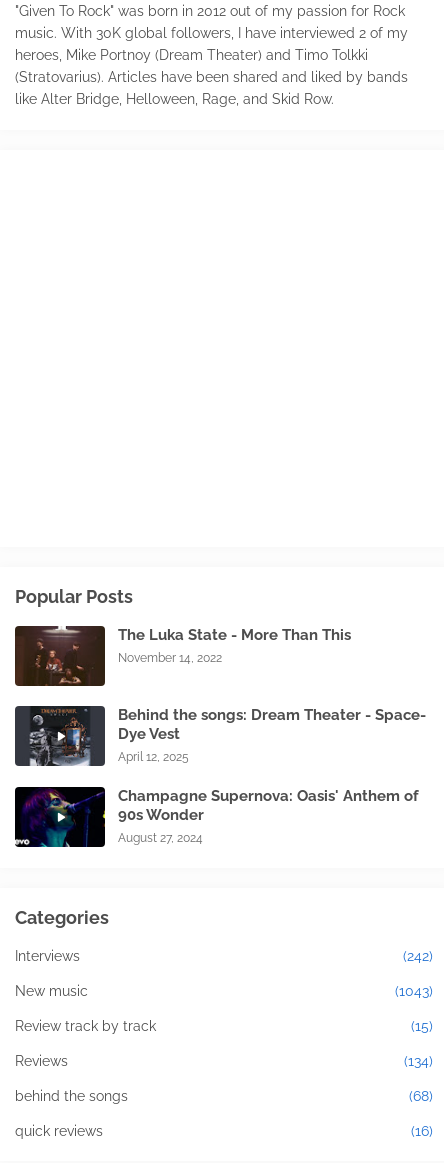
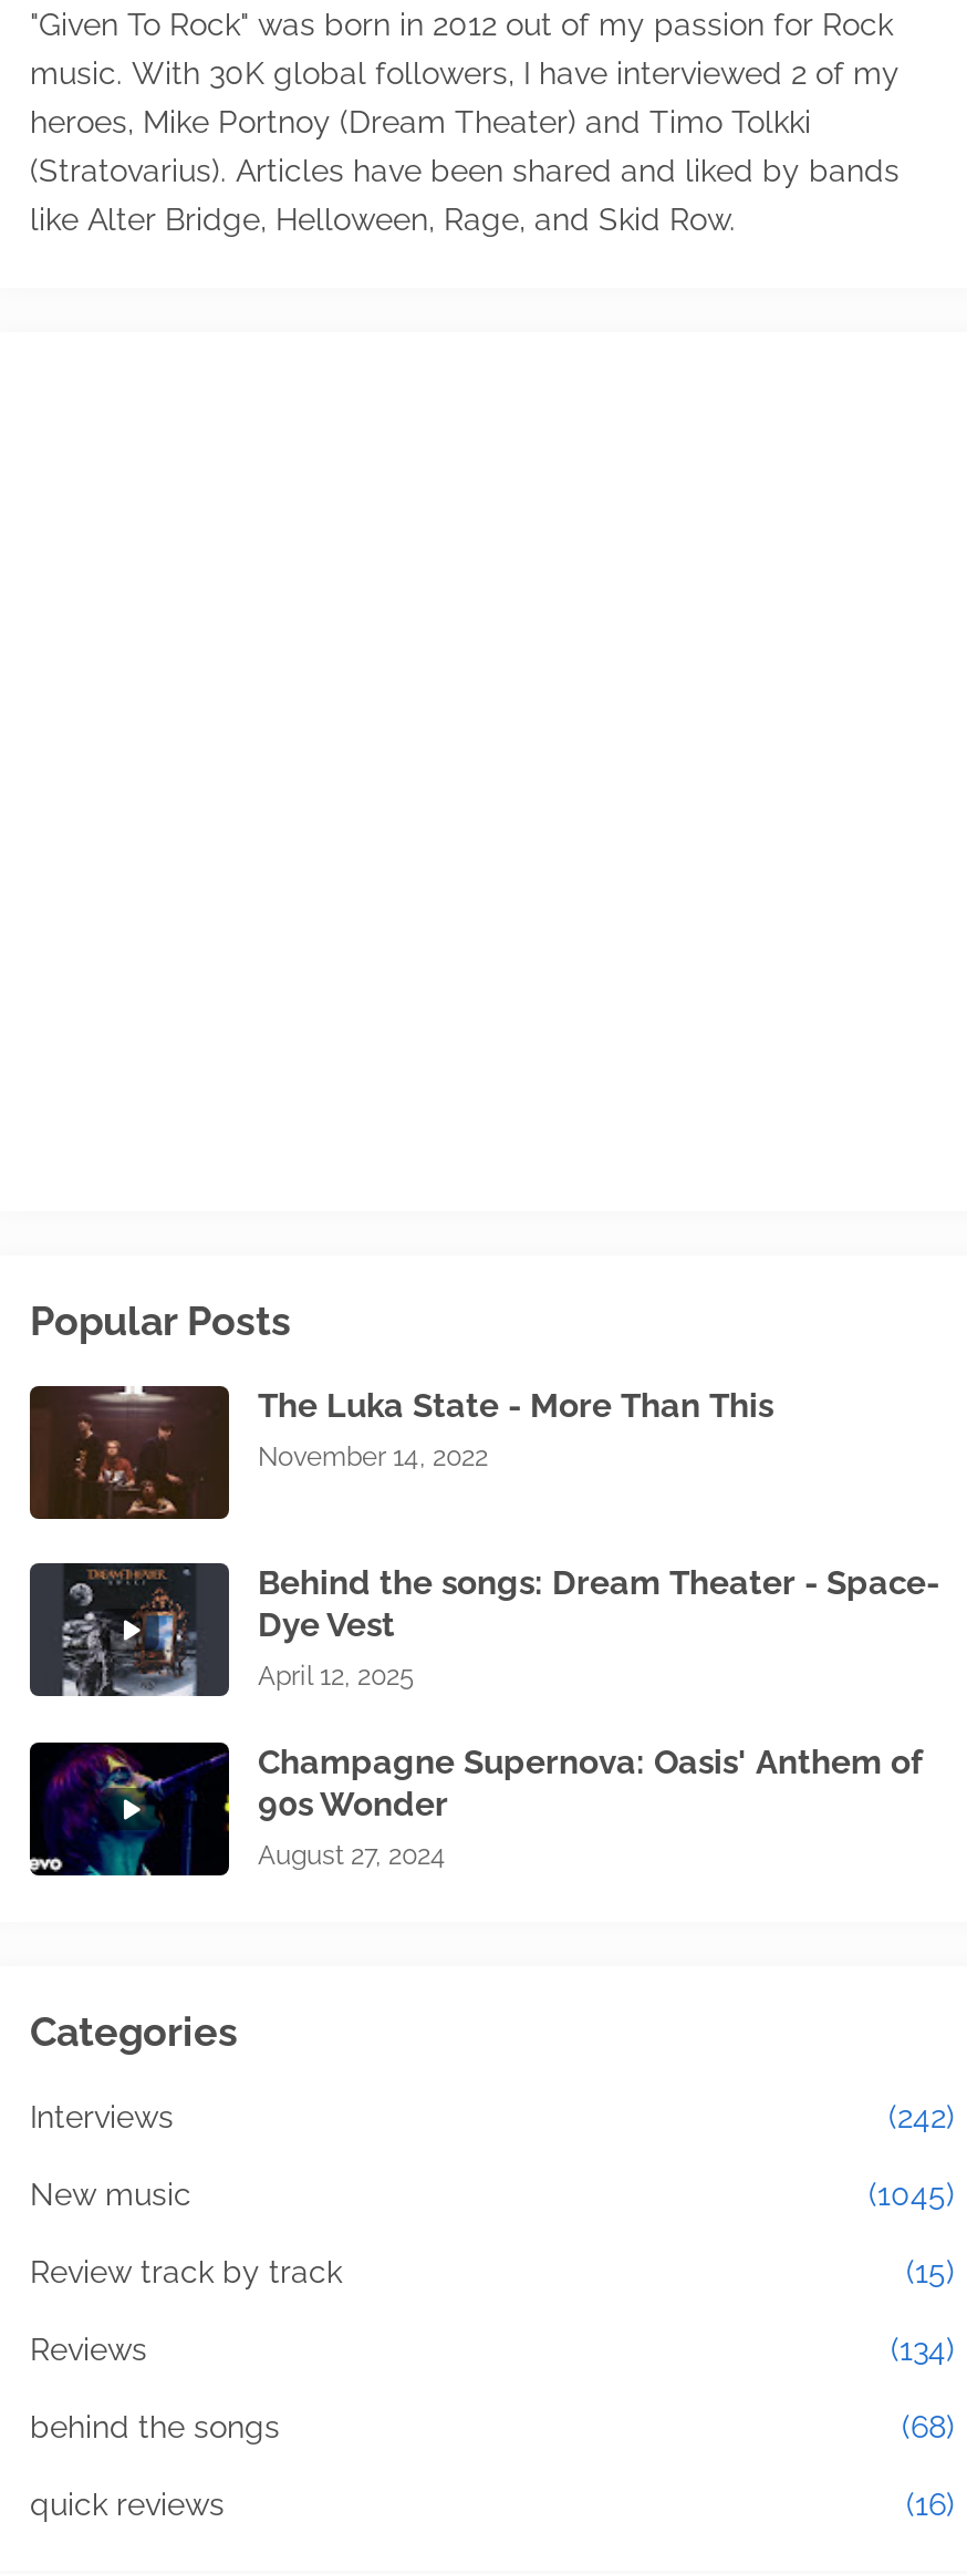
- (1043)
+ (1045)
